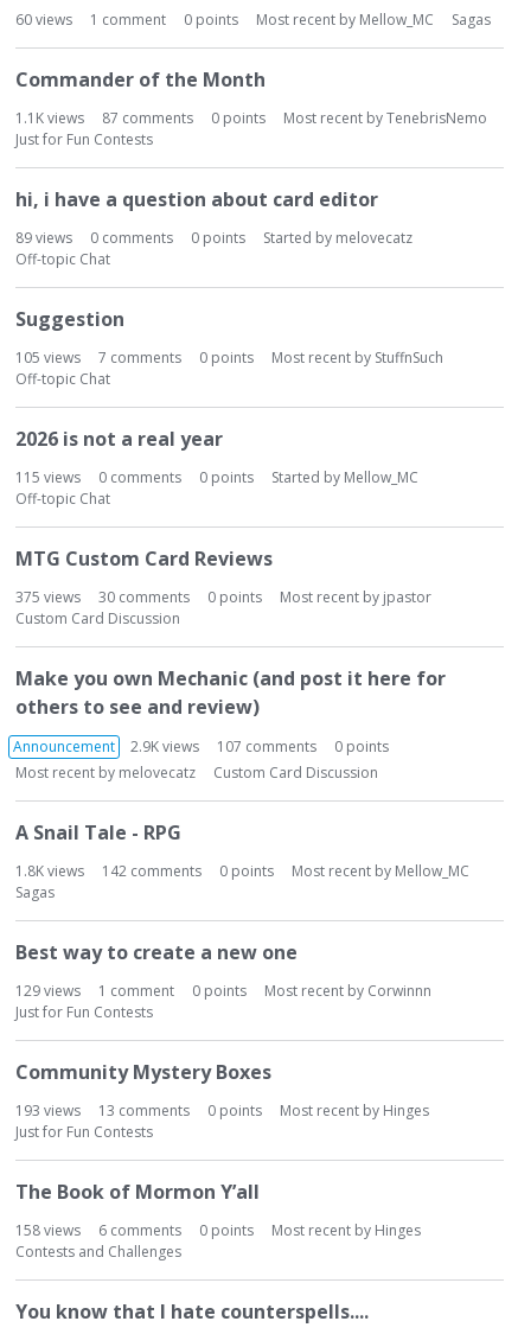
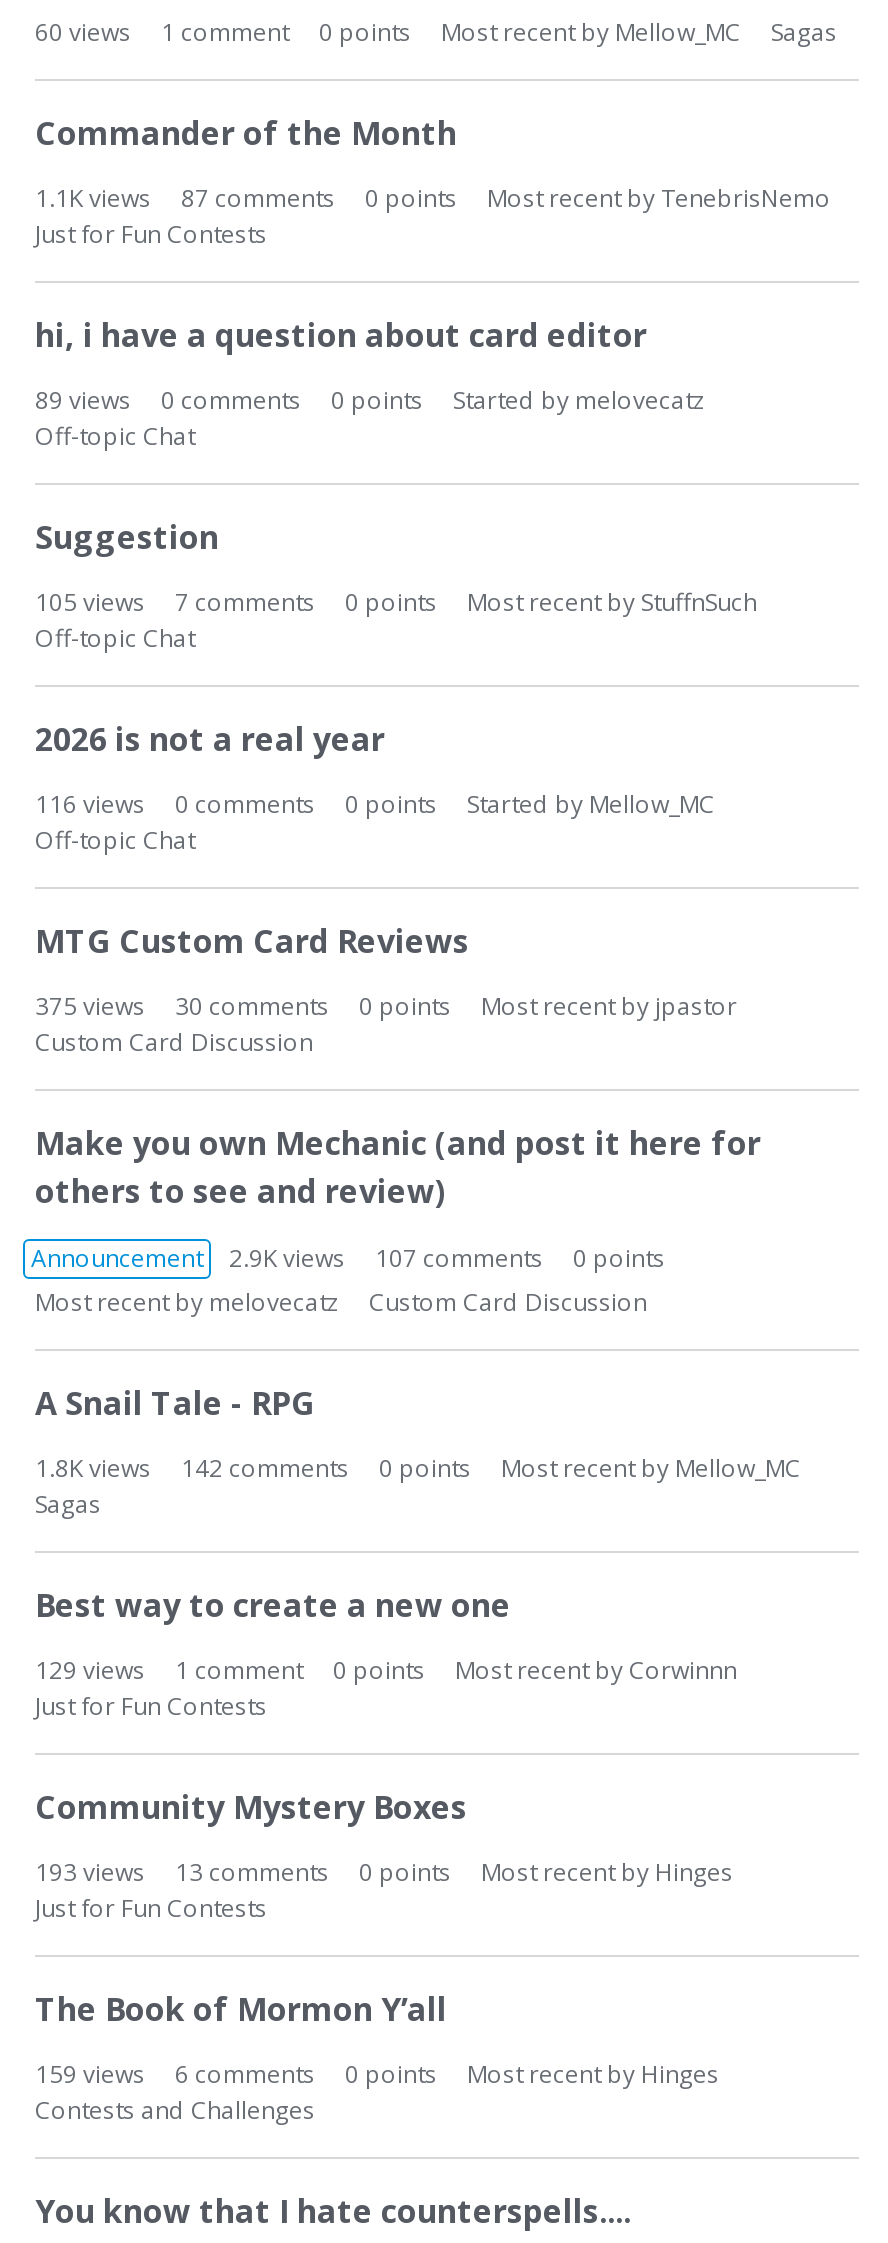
- 115 views 0 comments 0 points Started by Mellow_MC
+ 116 views 0 comments 0 points Started by Mellow_MC

- 158 views 6 comments 0 points Most recent by Hinges
+ 159 views 6 comments 0 points Most recent by Hinges
